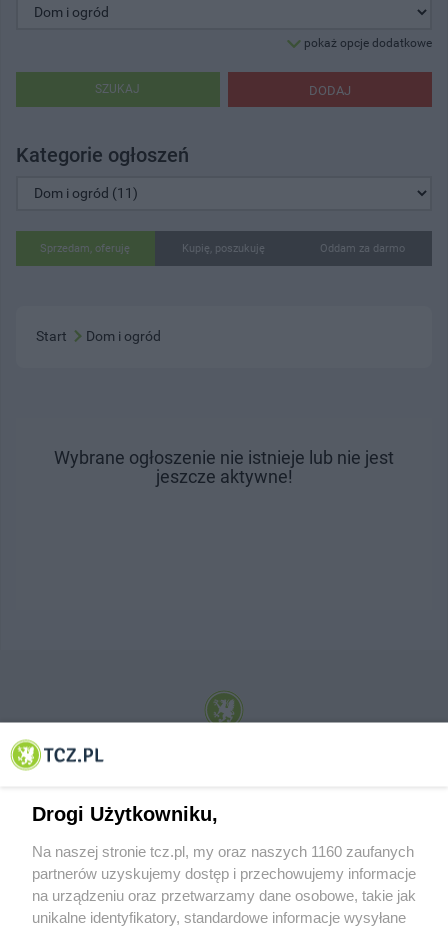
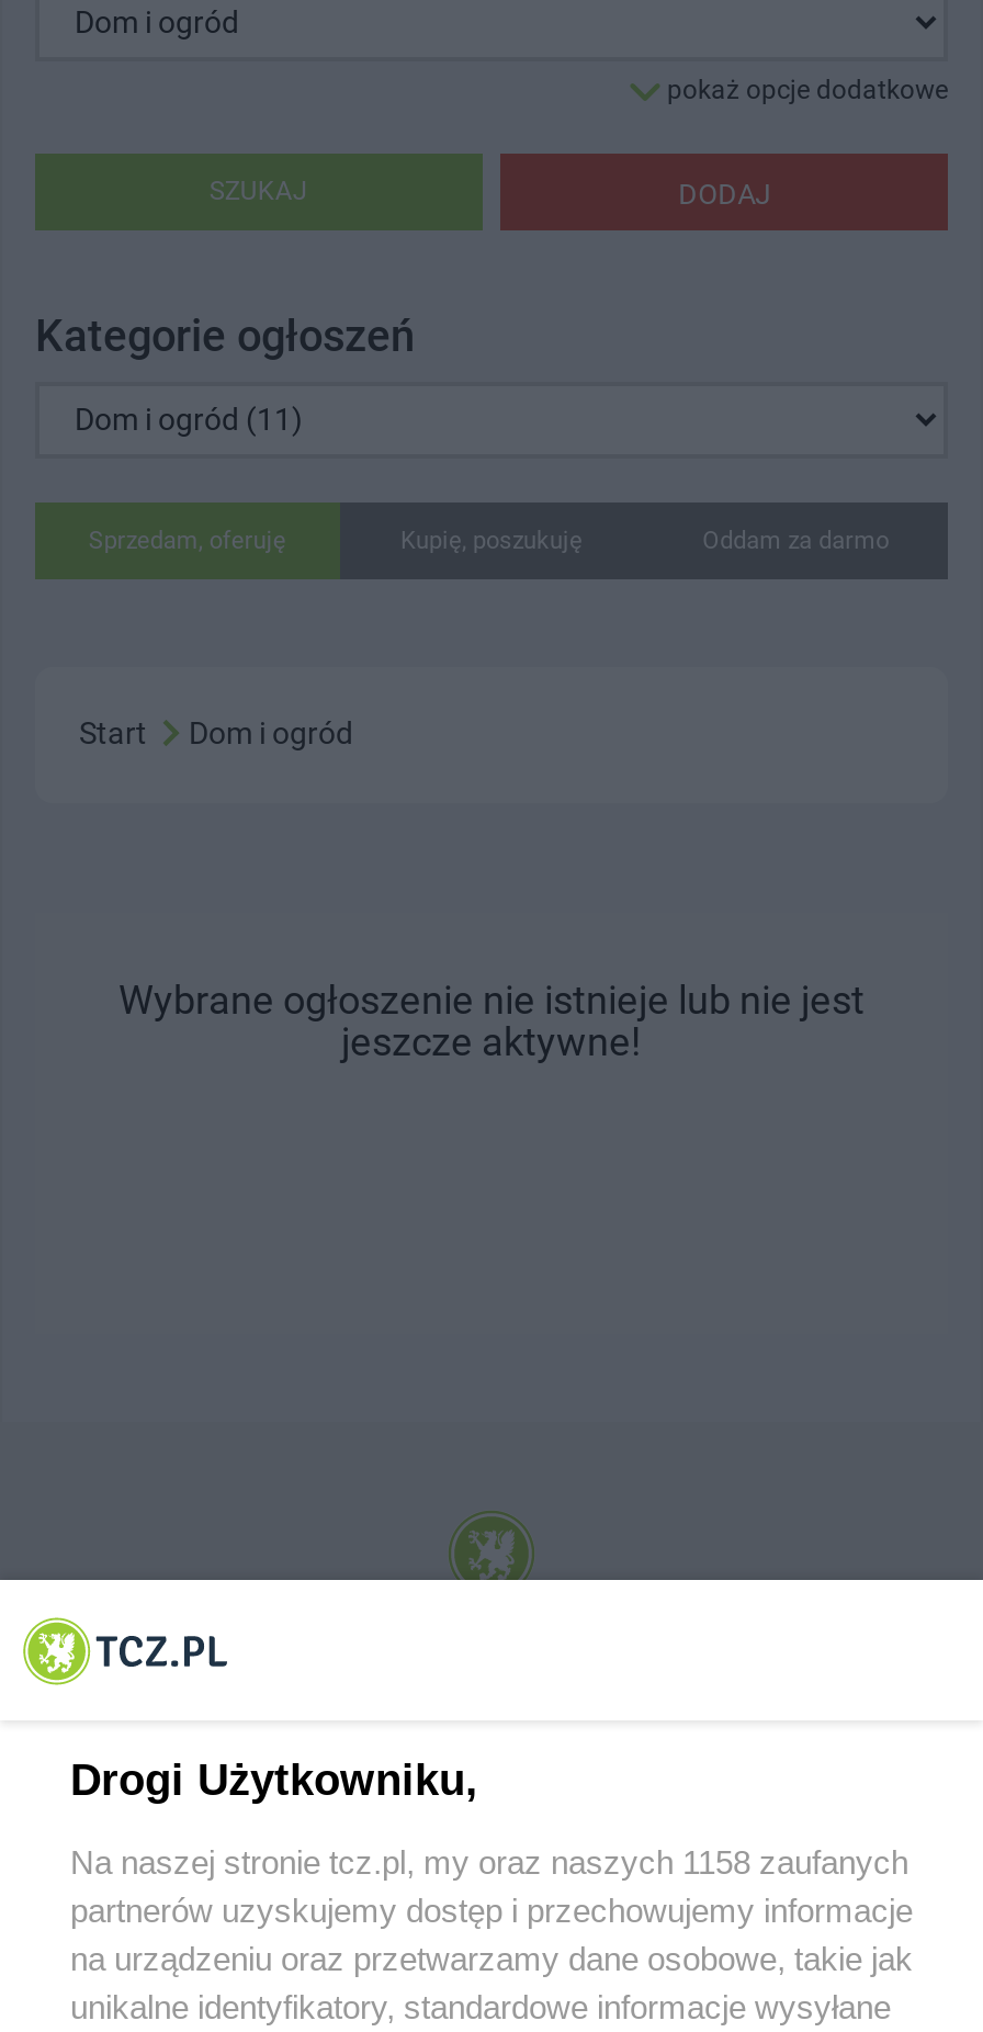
- Na naszej stronie tcz.pl, my oraz naszych 1160 zaufanych
+ Na naszej stronie tcz.pl, my oraz naszych 1158 zaufanych
